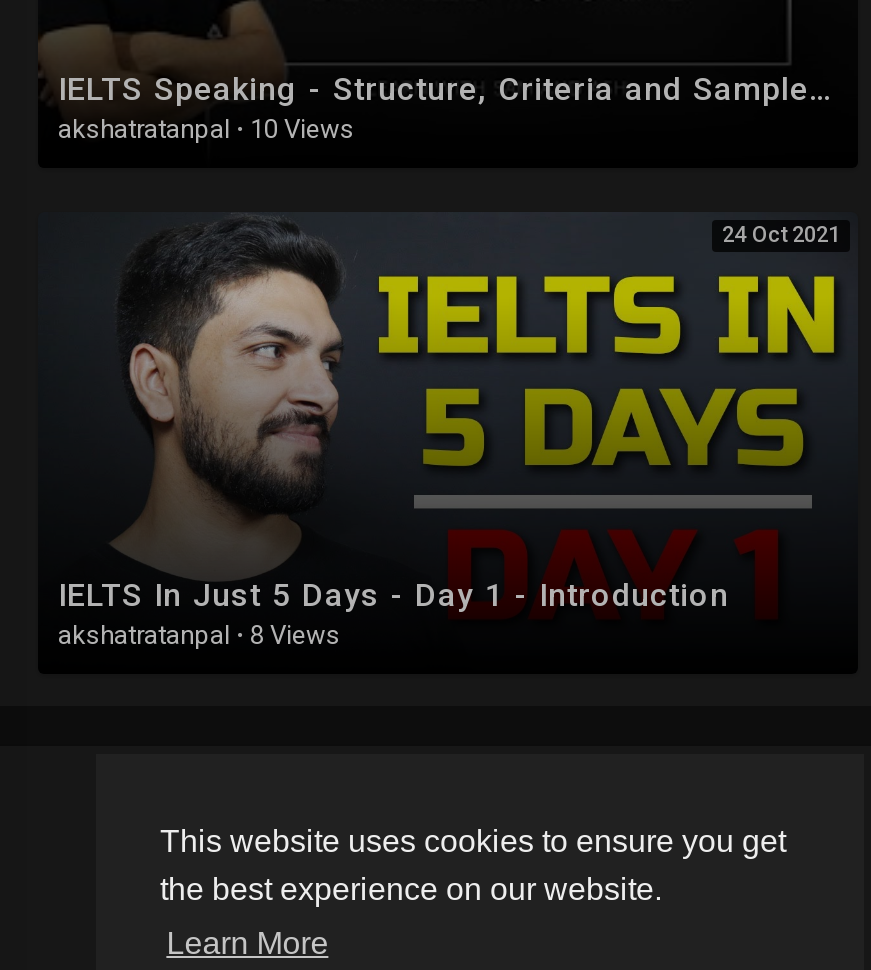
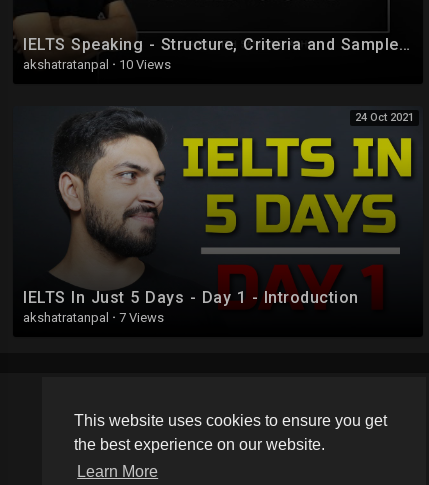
- akshatratanpal · 8 Views
+ akshatratanpal · 7 Views
